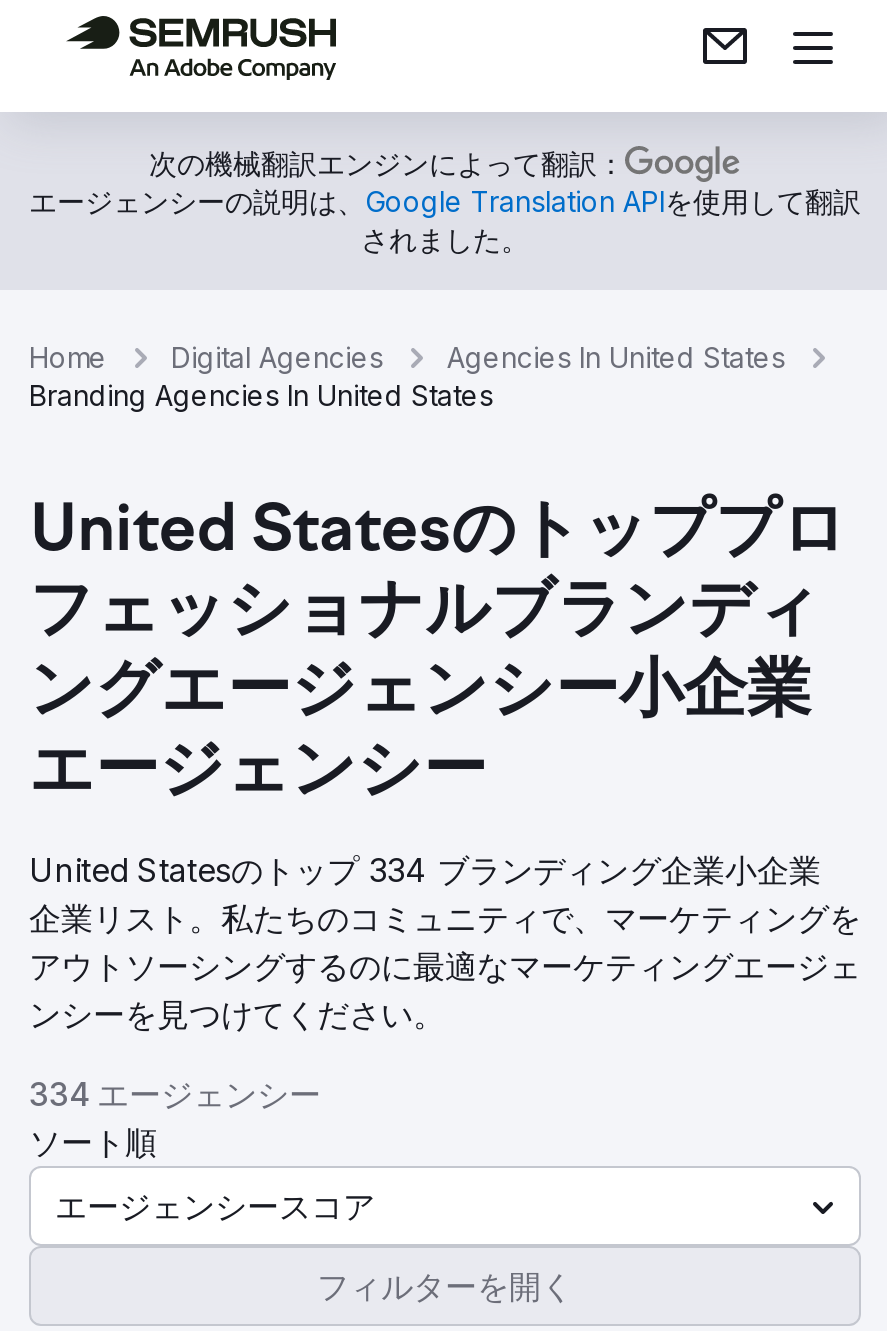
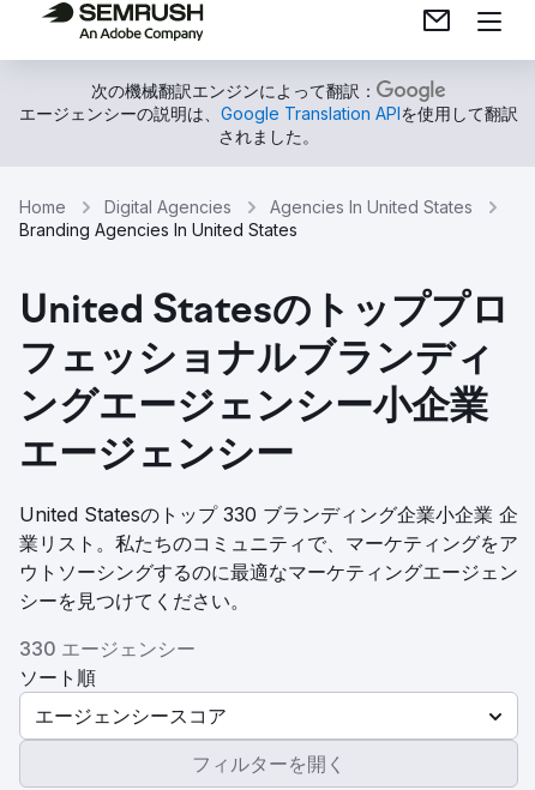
- United Statesのトップ 334 ブランディング企業小企業
- 企業リスト。私たちのコミュニティで、マーケティングを
- アウトソーシングするのに最適なマーケティングエージェ
- ンシーを見つけてください。
+ United Statesのトップ 330 ブランディング企業小企業 企
+ 業リスト。私たちのコミュニティで、マーケティングをア
+ ウトソーシングするのに最適なマーケティングエージェン
+ シーを見つけてください。

- 334 エージェンシー
+ 330 エージェンシー
